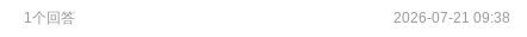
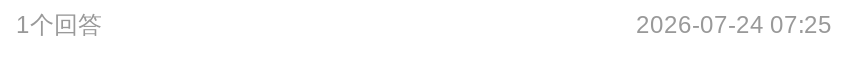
- 2026-07-21 09:38
+ 2026-07-24 07:25
